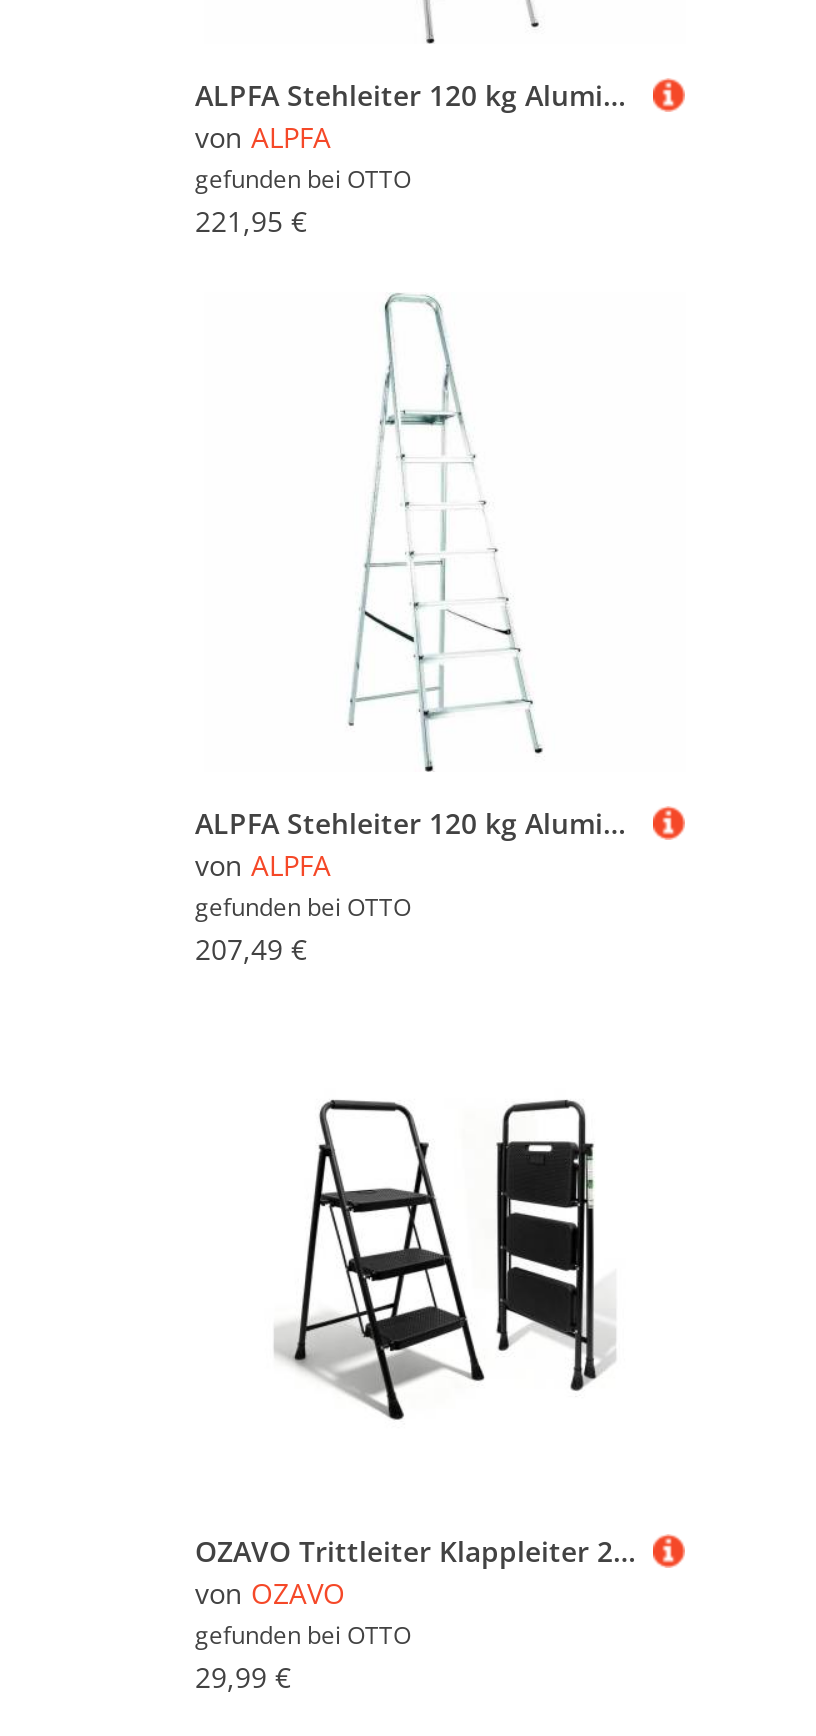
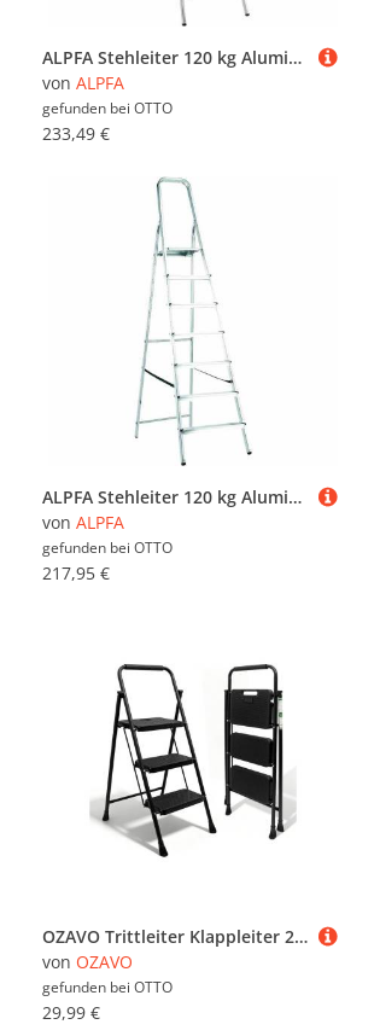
- 221,95 €
+ 233,49 €

- 207,49 €
+ 217,95 €
